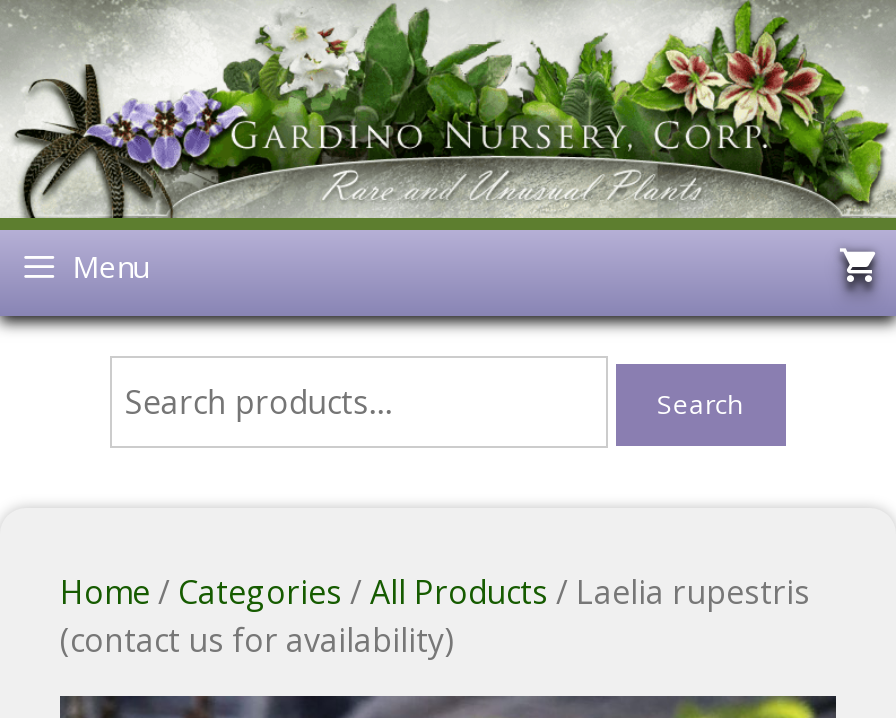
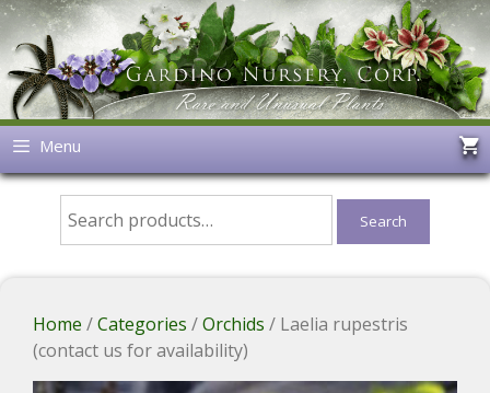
- Home / Categories / All Products / Laelia rupestris
+ Home / Categories / Orchids / Laelia rupestris
